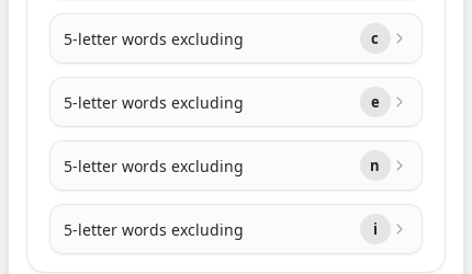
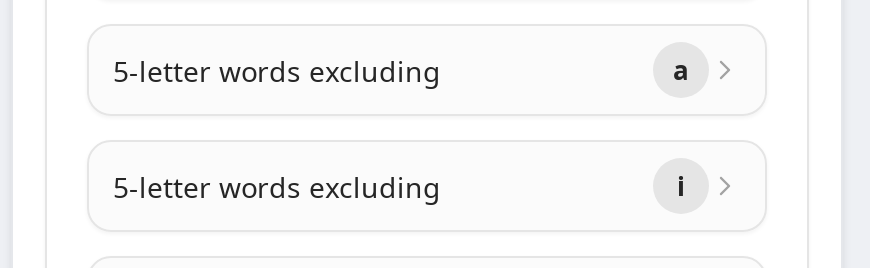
- c
- 5-letter words excluding
- e
- 5-letter words excluding
- n
+ a
